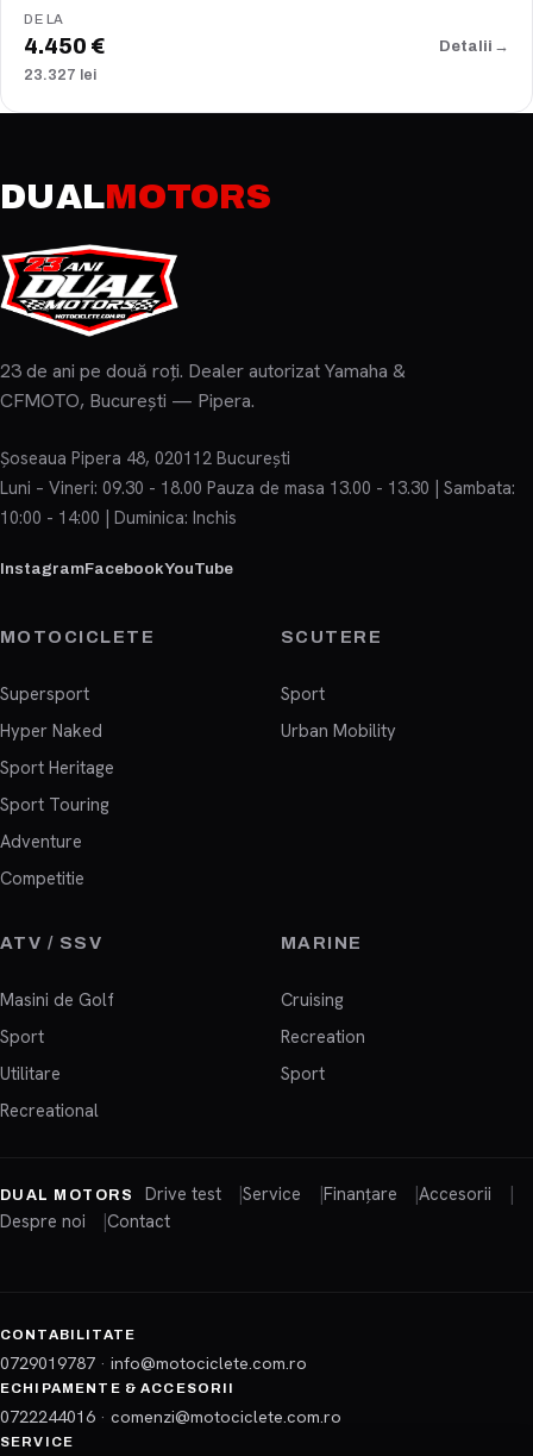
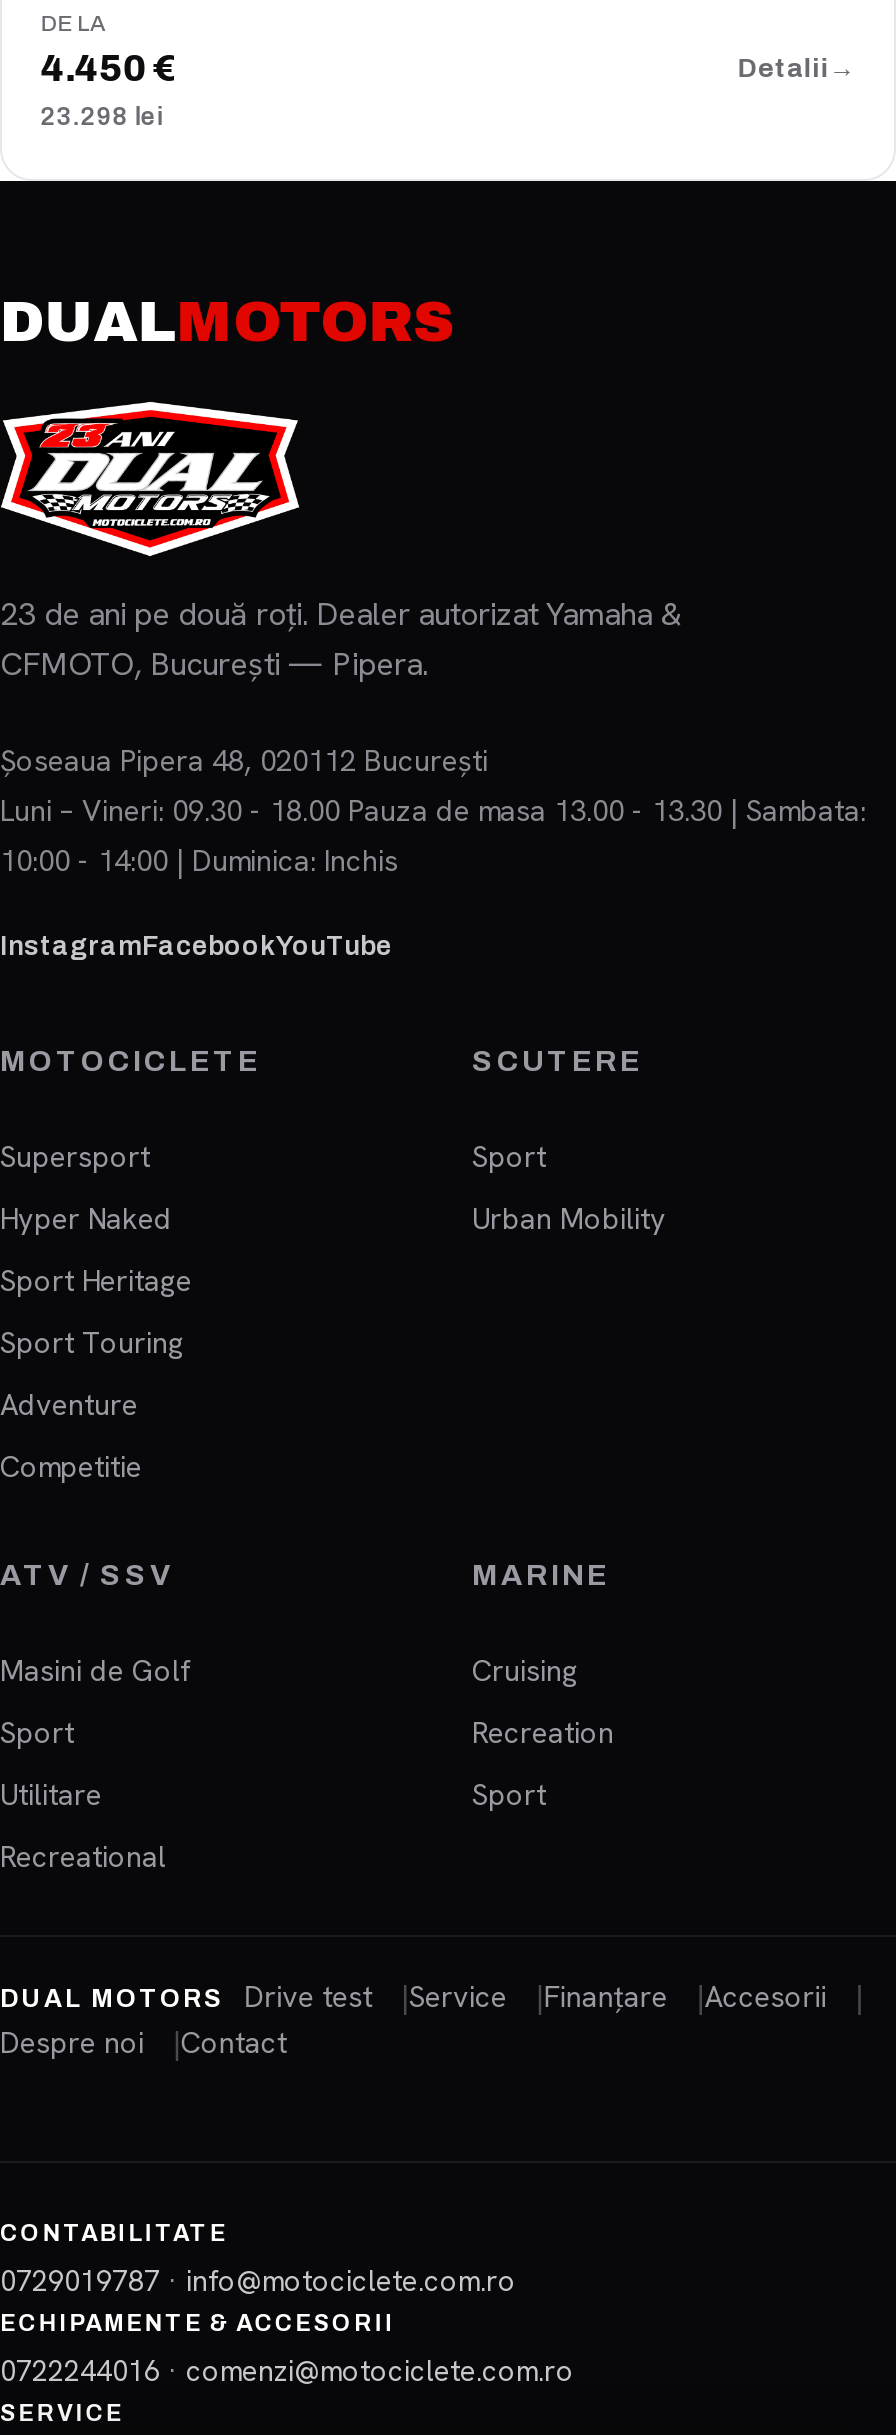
- 23.327 lei
+ 23.298 lei
